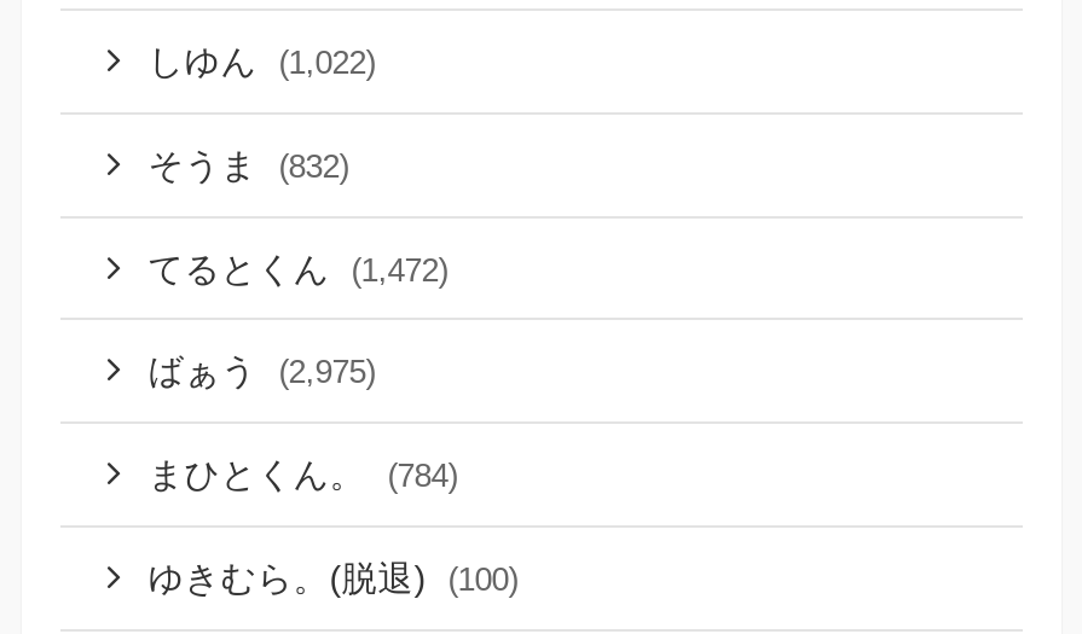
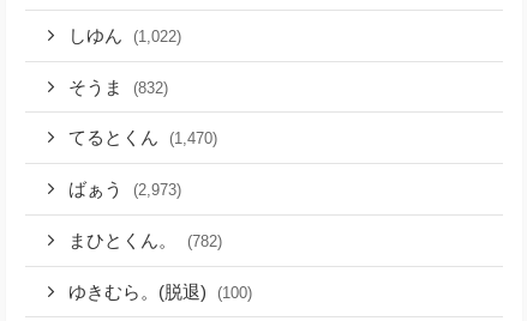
- てるとくん (1,472)
+ てるとくん (1,470)

- ばぁう (2,975)
+ ばぁう (2,973)

- まひとくん。 (784)
+ まひとくん。 (782)
